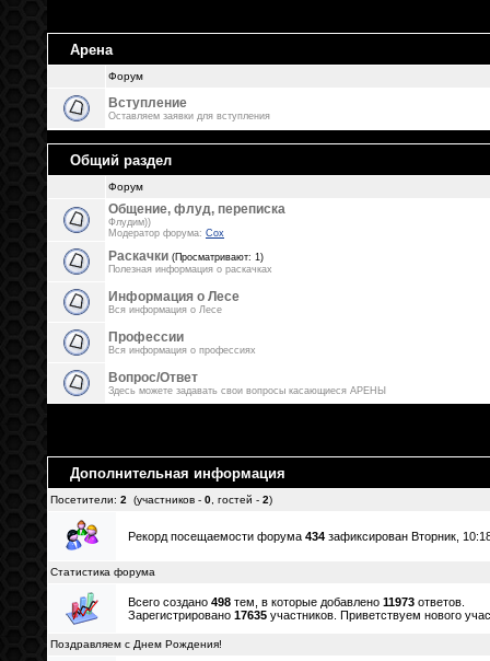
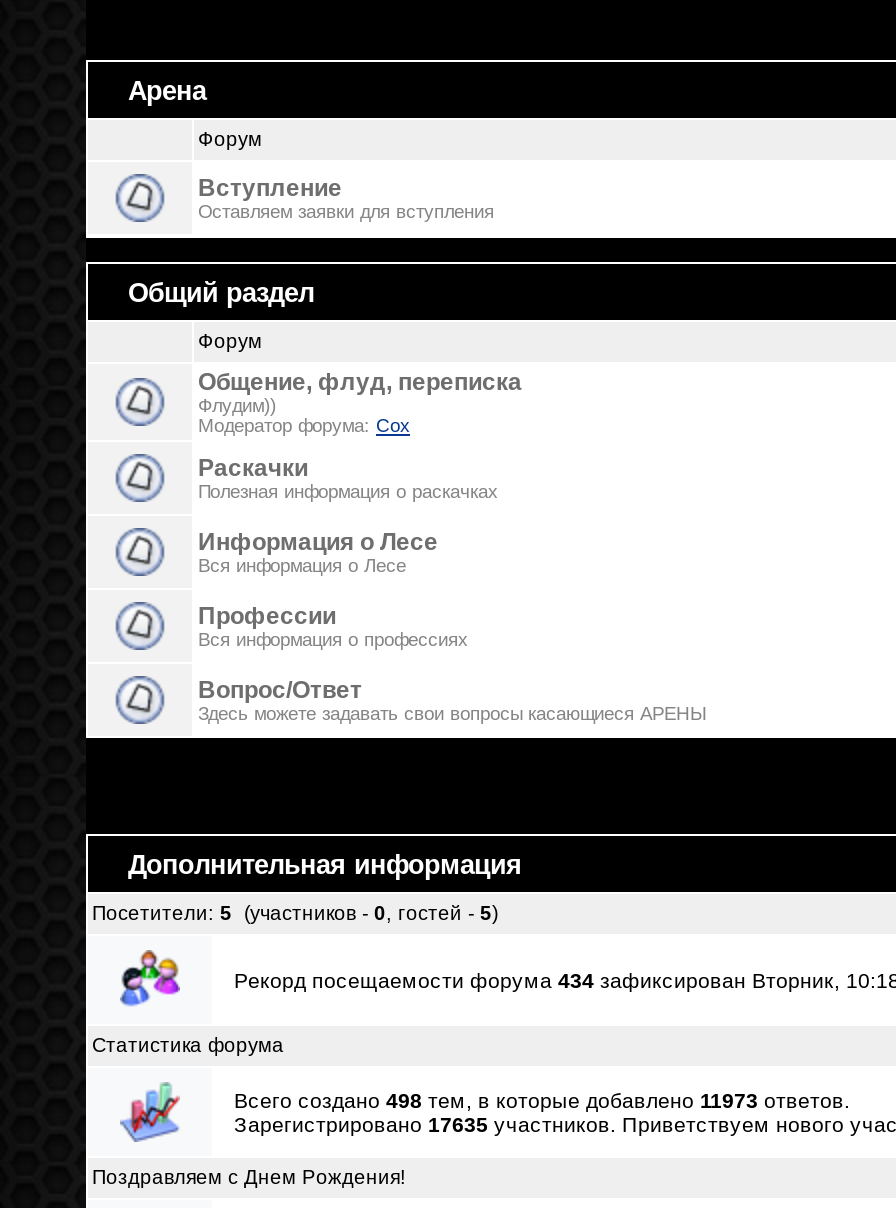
- Раскачки (Просматривают: 1)
+ Раскачки

- Посетители: 2 (участников - 0, гостей - 2)
+ Посетители: 5 (участников - 0, гостей - 5)
